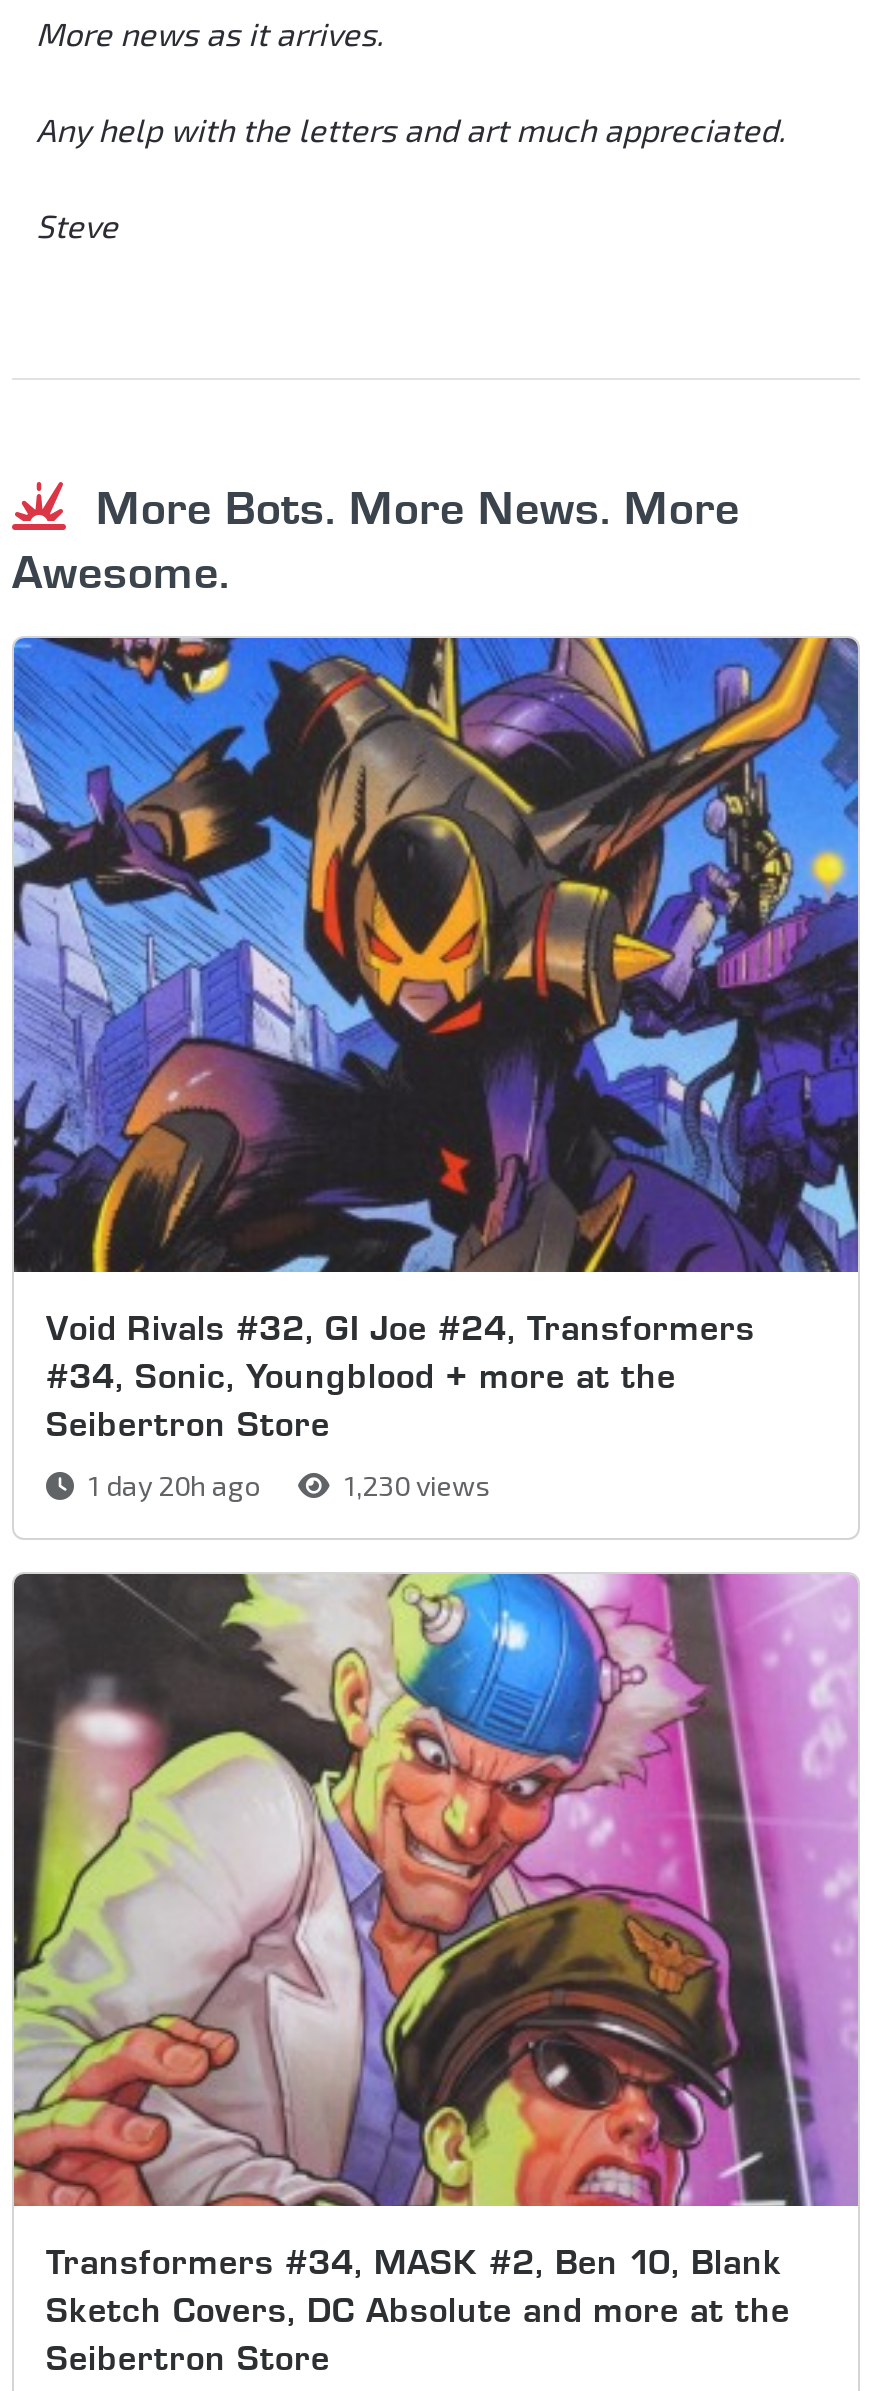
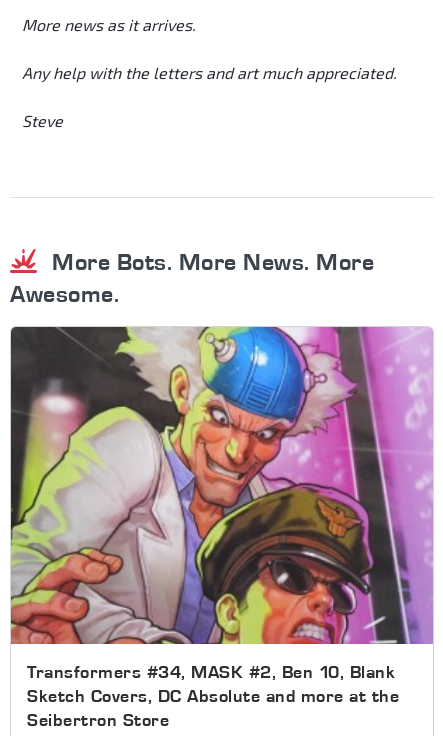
- [image]
- Void Rivals #32, GI Joe #24, Transformers
- #34, Sonic, Youngblood + more at the
- Seibertron Store
- 1 day 20h ago
- 1,230 views
